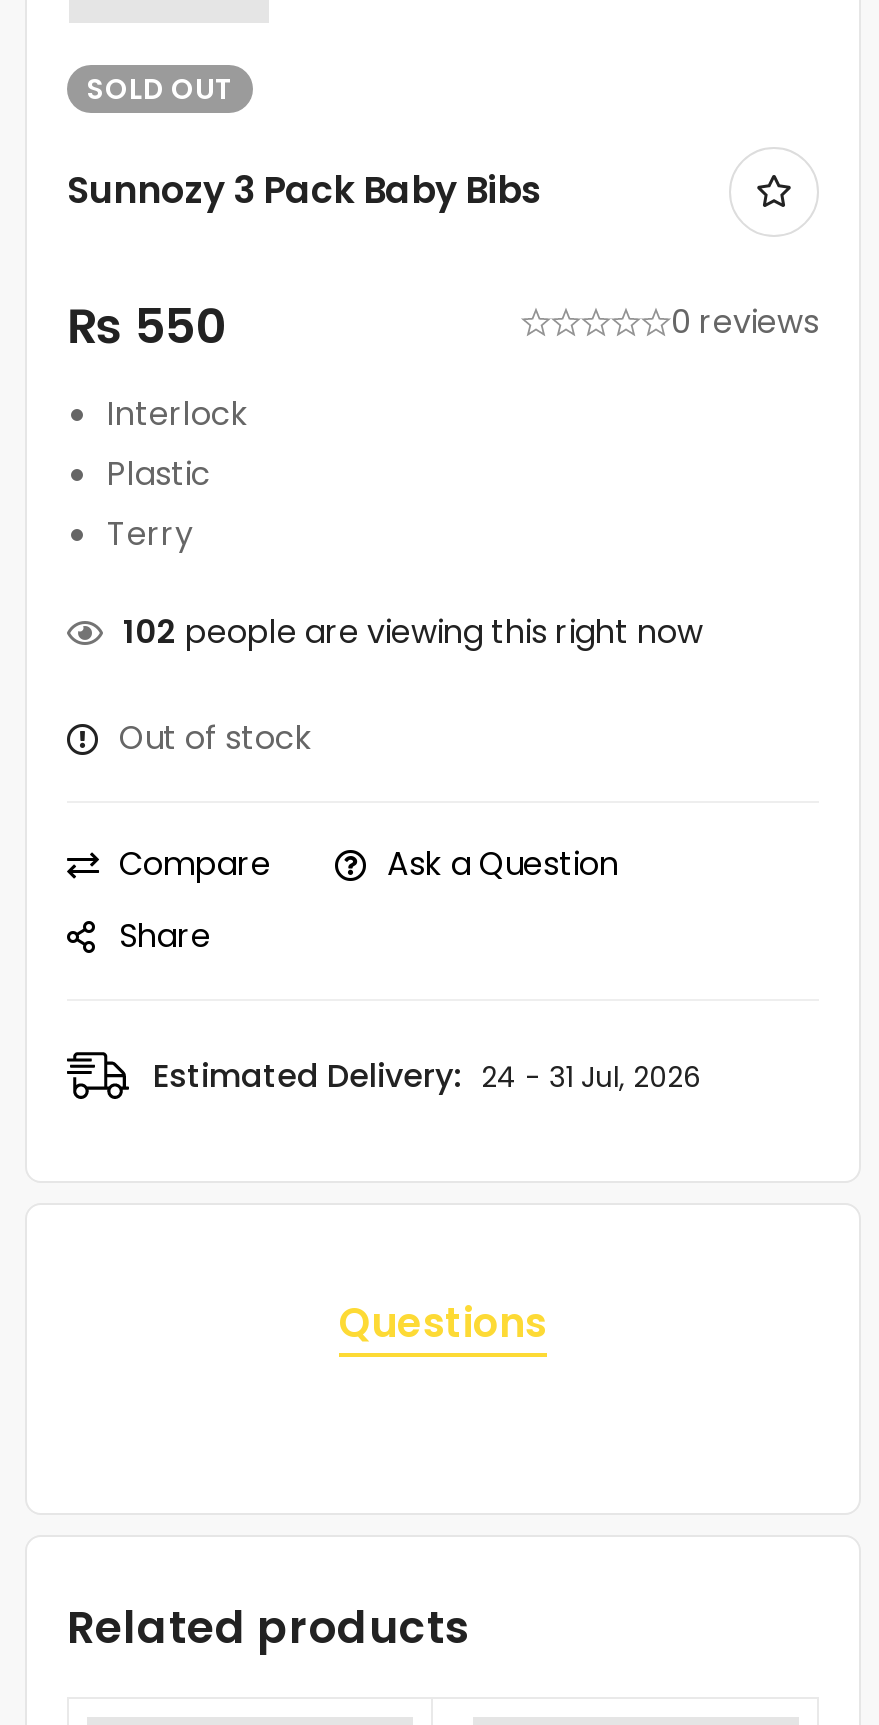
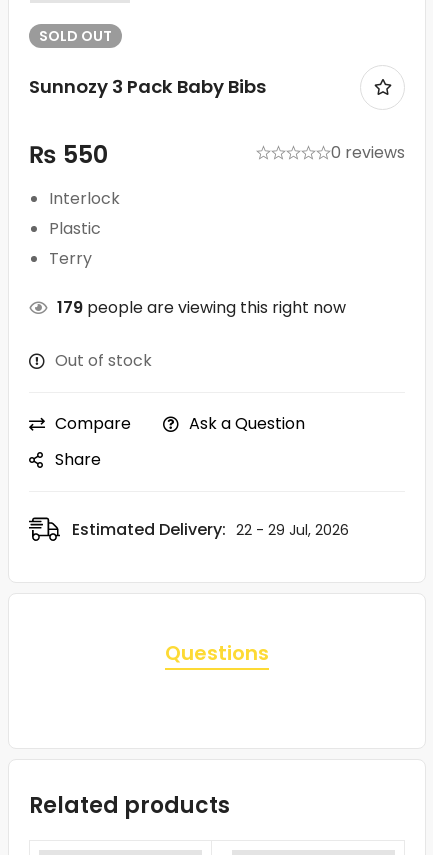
- 102 people are viewing this right now
+ 179 people are viewing this right now

- Estimated Delivery: 24 - 31 Jul, 2026
+ Estimated Delivery: 22 - 29 Jul, 2026
